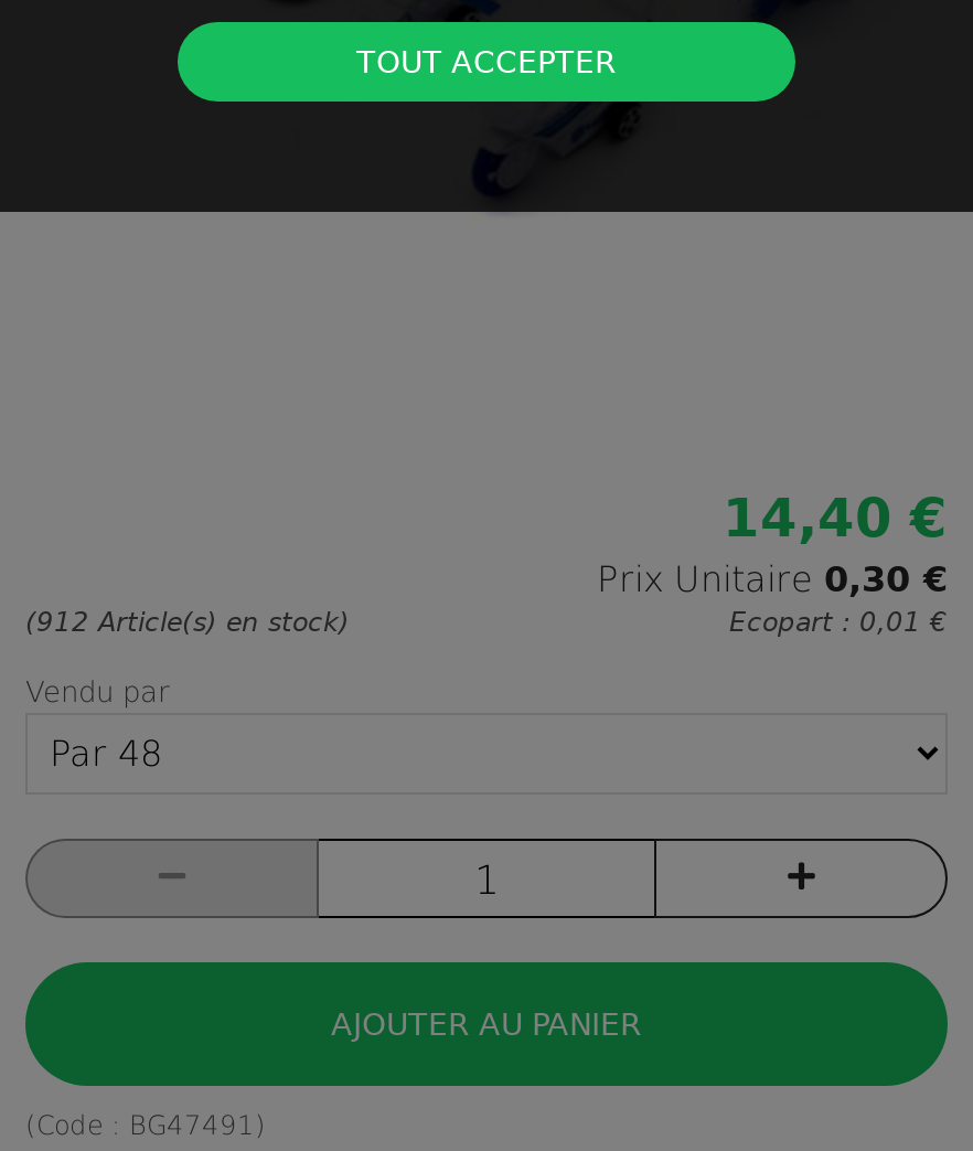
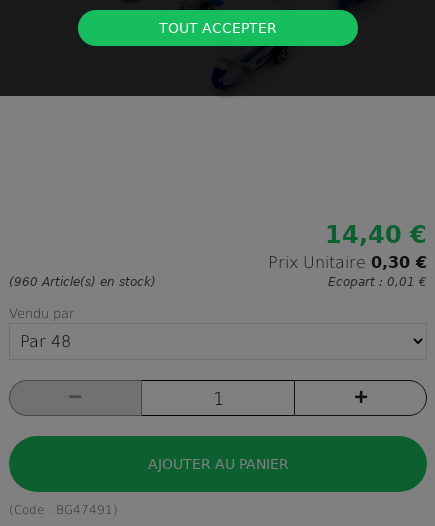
- (912 Article(s) en stock)
+ (960 Article(s) en stock)
